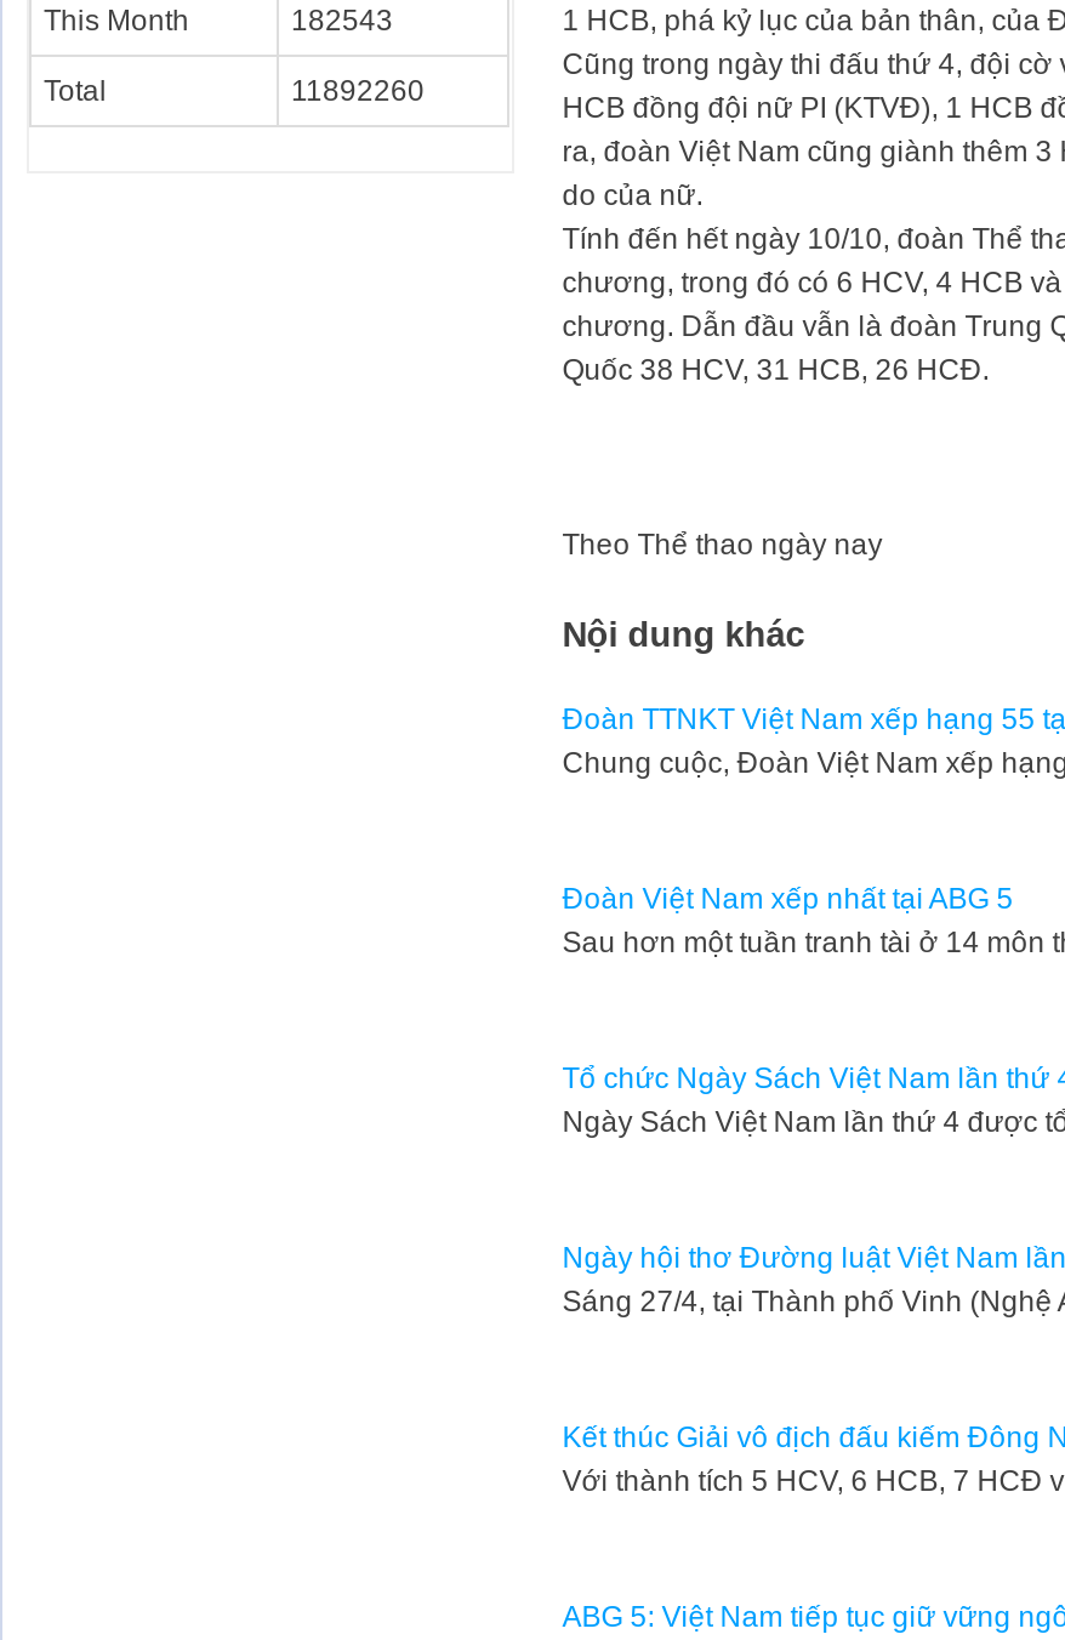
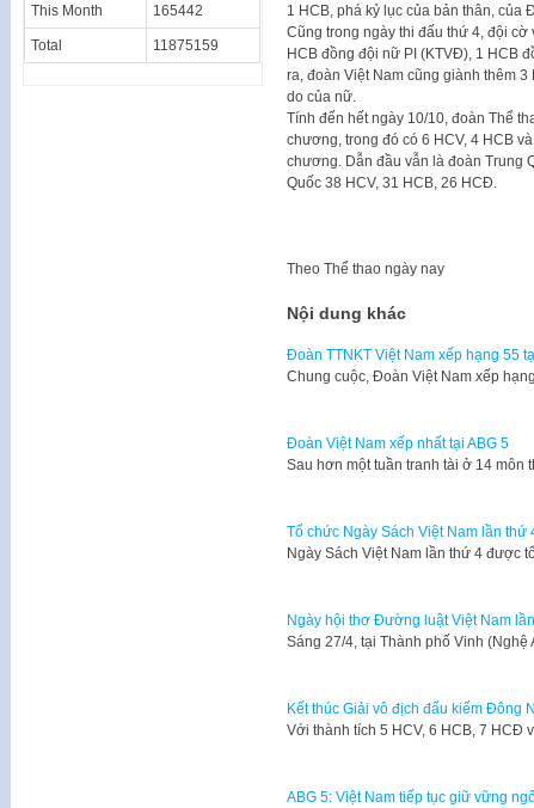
- 182543
+ 165442

- 11892260
+ 11875159
